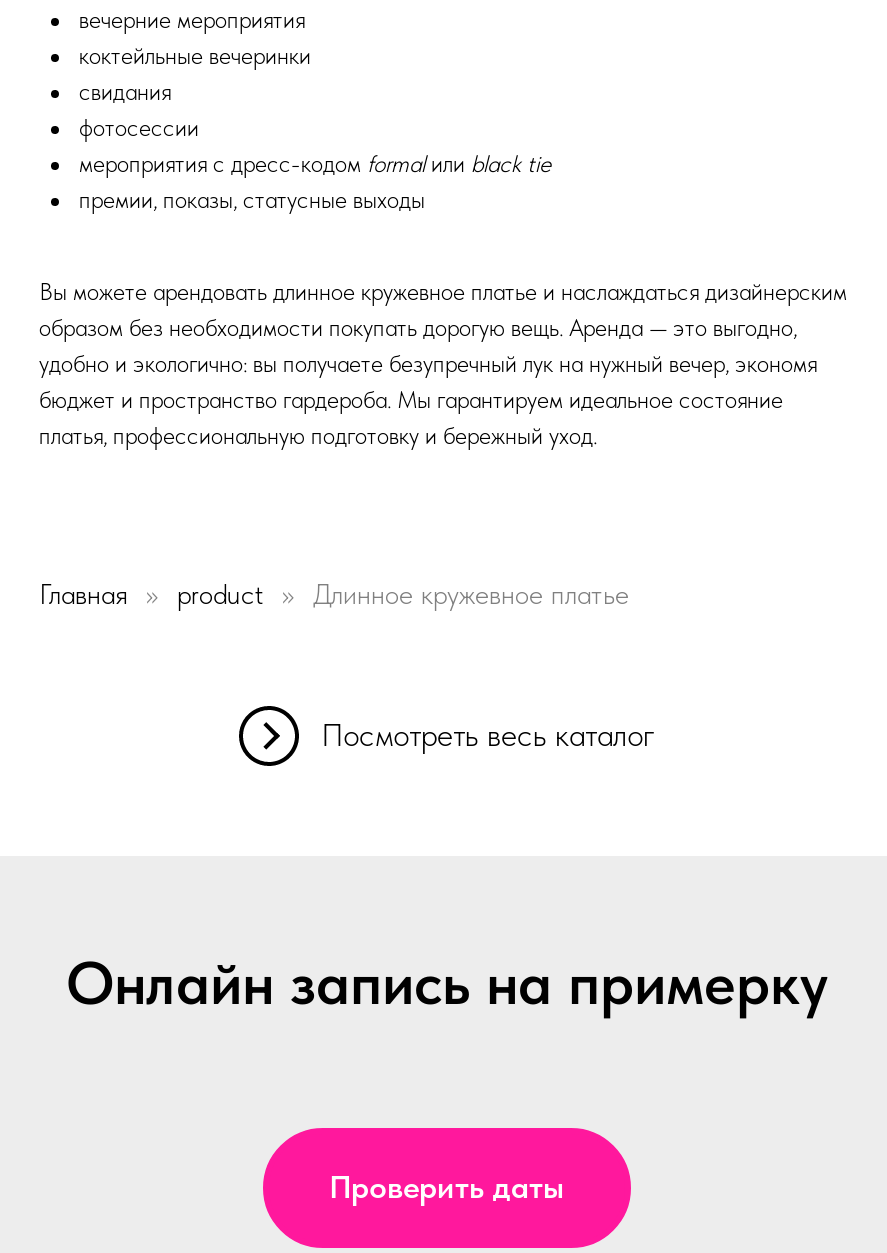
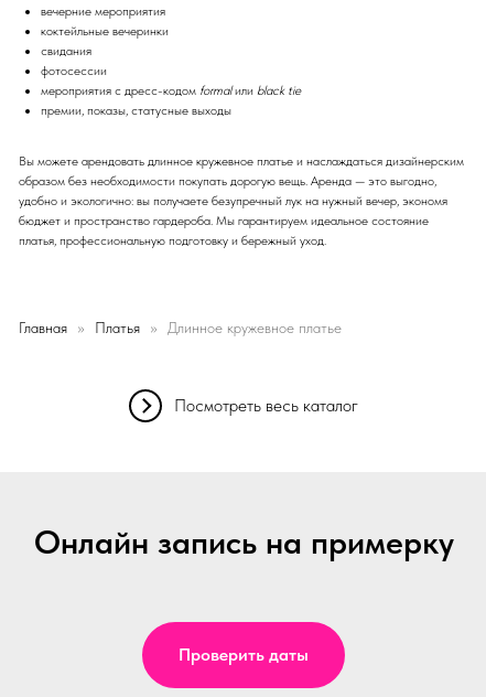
- product
+ Платья
